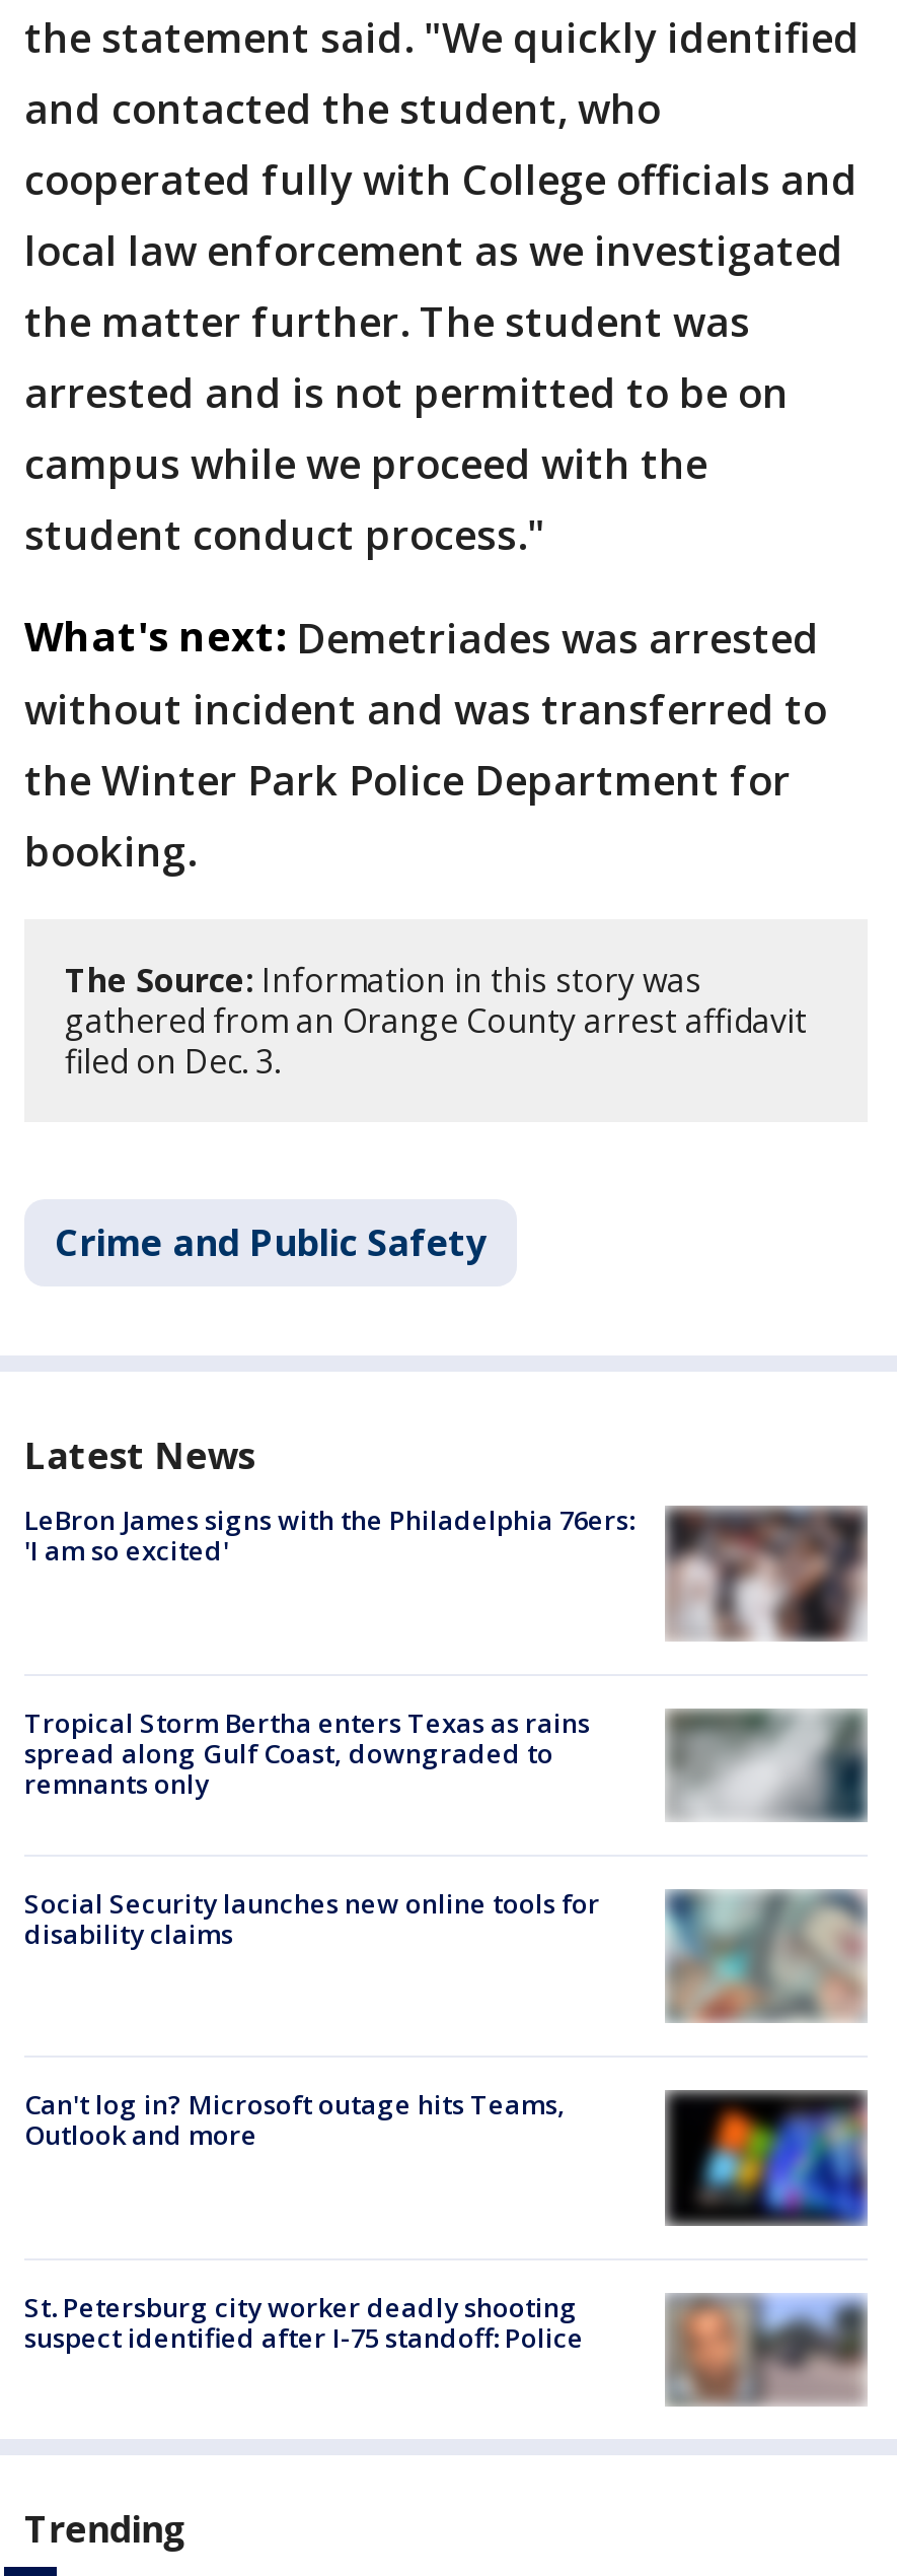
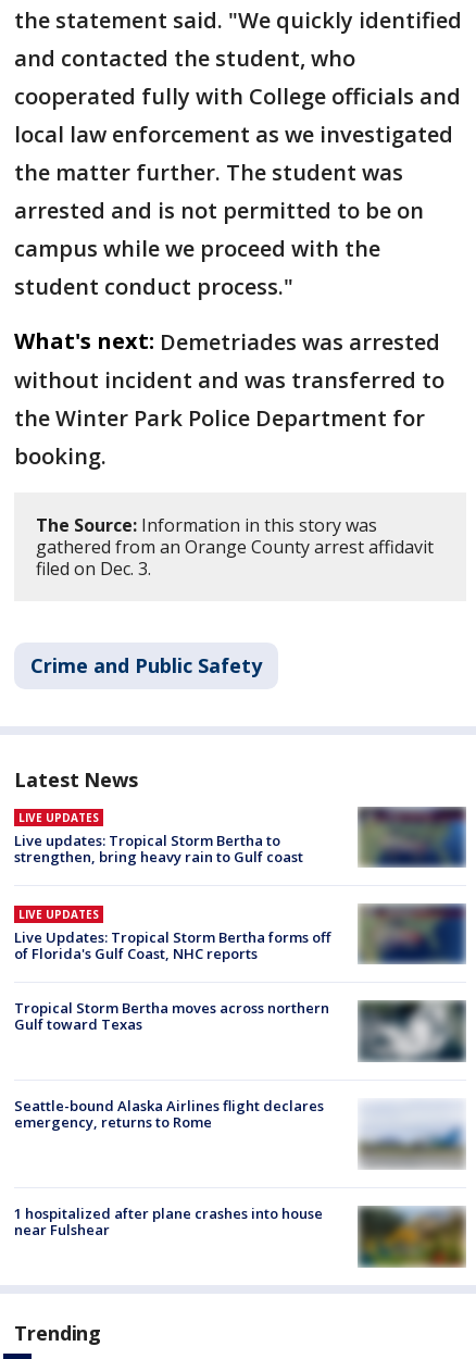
- LeBron James signs with the Philadelphia 76ers:
- 'I am so excited'
+ LIVE UPDATES
+ Live updates: Tropical Storm Bertha to
+ strengthen, bring heavy rain to Gulf coast

- [image]
+ [image]

- [image]
- Tropical Storm Bertha enters Texas as rains
- spread along Gulf Coast, downgraded to
- remnants only
+ [image]
+ LIVE UPDATES
+ Live Updates: Tropical Storm Bertha forms off
+ of Florida's Gulf Coast, NHC reports

- [image]
- Social Security launches new online tools for
- disability claims
+ [image]
+ Tropical Storm Bertha moves across northern
+ Gulf toward Texas

- Can't log in? Microsoft outage hits Teams,
- Outlook and more
+ Seattle-bound Alaska Airlines flight declares
+ emergency, returns to Rome

- [image]
+ [image]

- [image]
- St. Petersburg city worker deadly shooting
- suspect identified after I-75 standoff: Police
+ [image]
+ 1 hospitalized after plane crashes into house
+ near Fulshear
